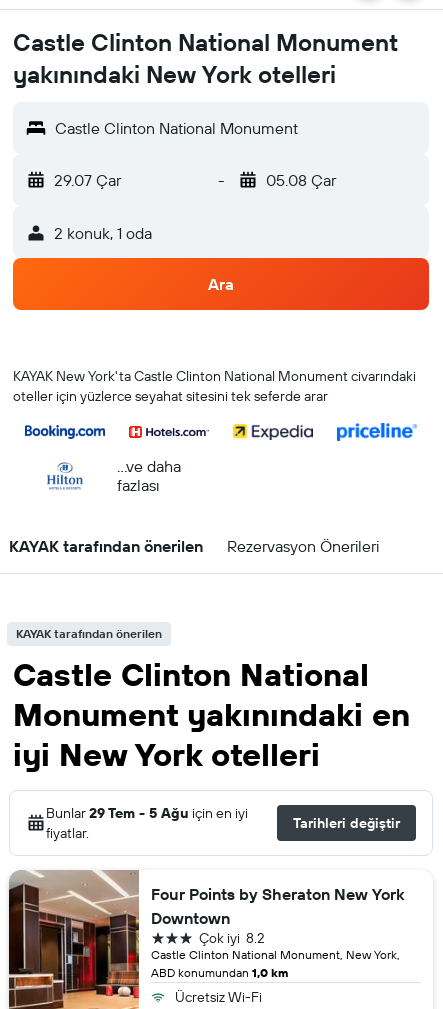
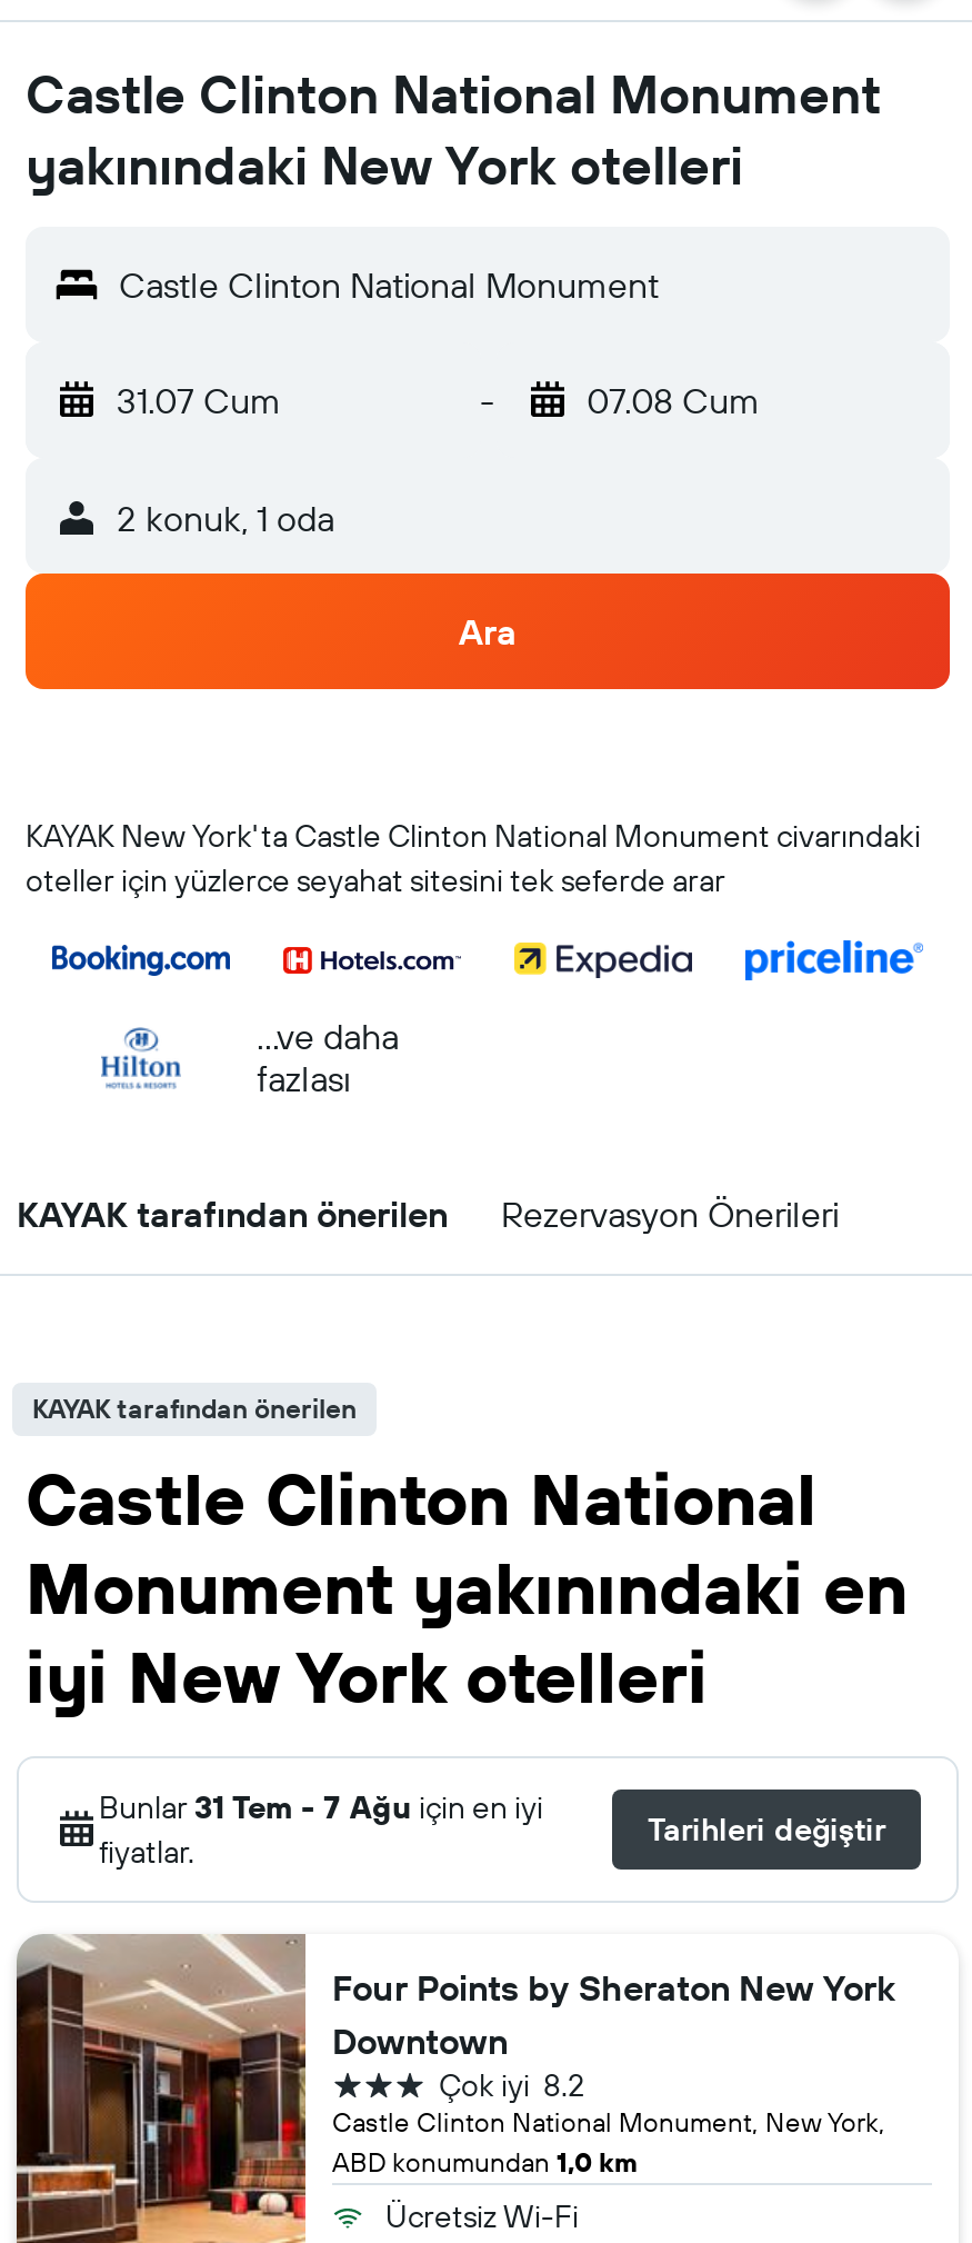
- 29.07 Çar
+ 31.07 Cum

- 05.08 Çar
+ 07.08 Cum

- Bunlar 29 Tem - 5 Ağu için en iyi
+ Bunlar 31 Tem - 7 Ağu için en iyi
